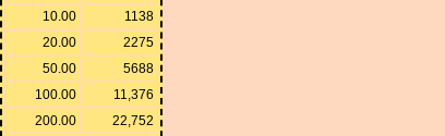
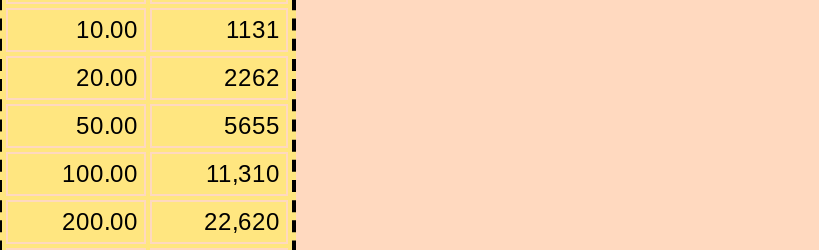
- 1138
+ 1131

- 2275
+ 2262

- 5688
+ 5655

- 11,376
+ 11,310

- 22,752
+ 22,620
